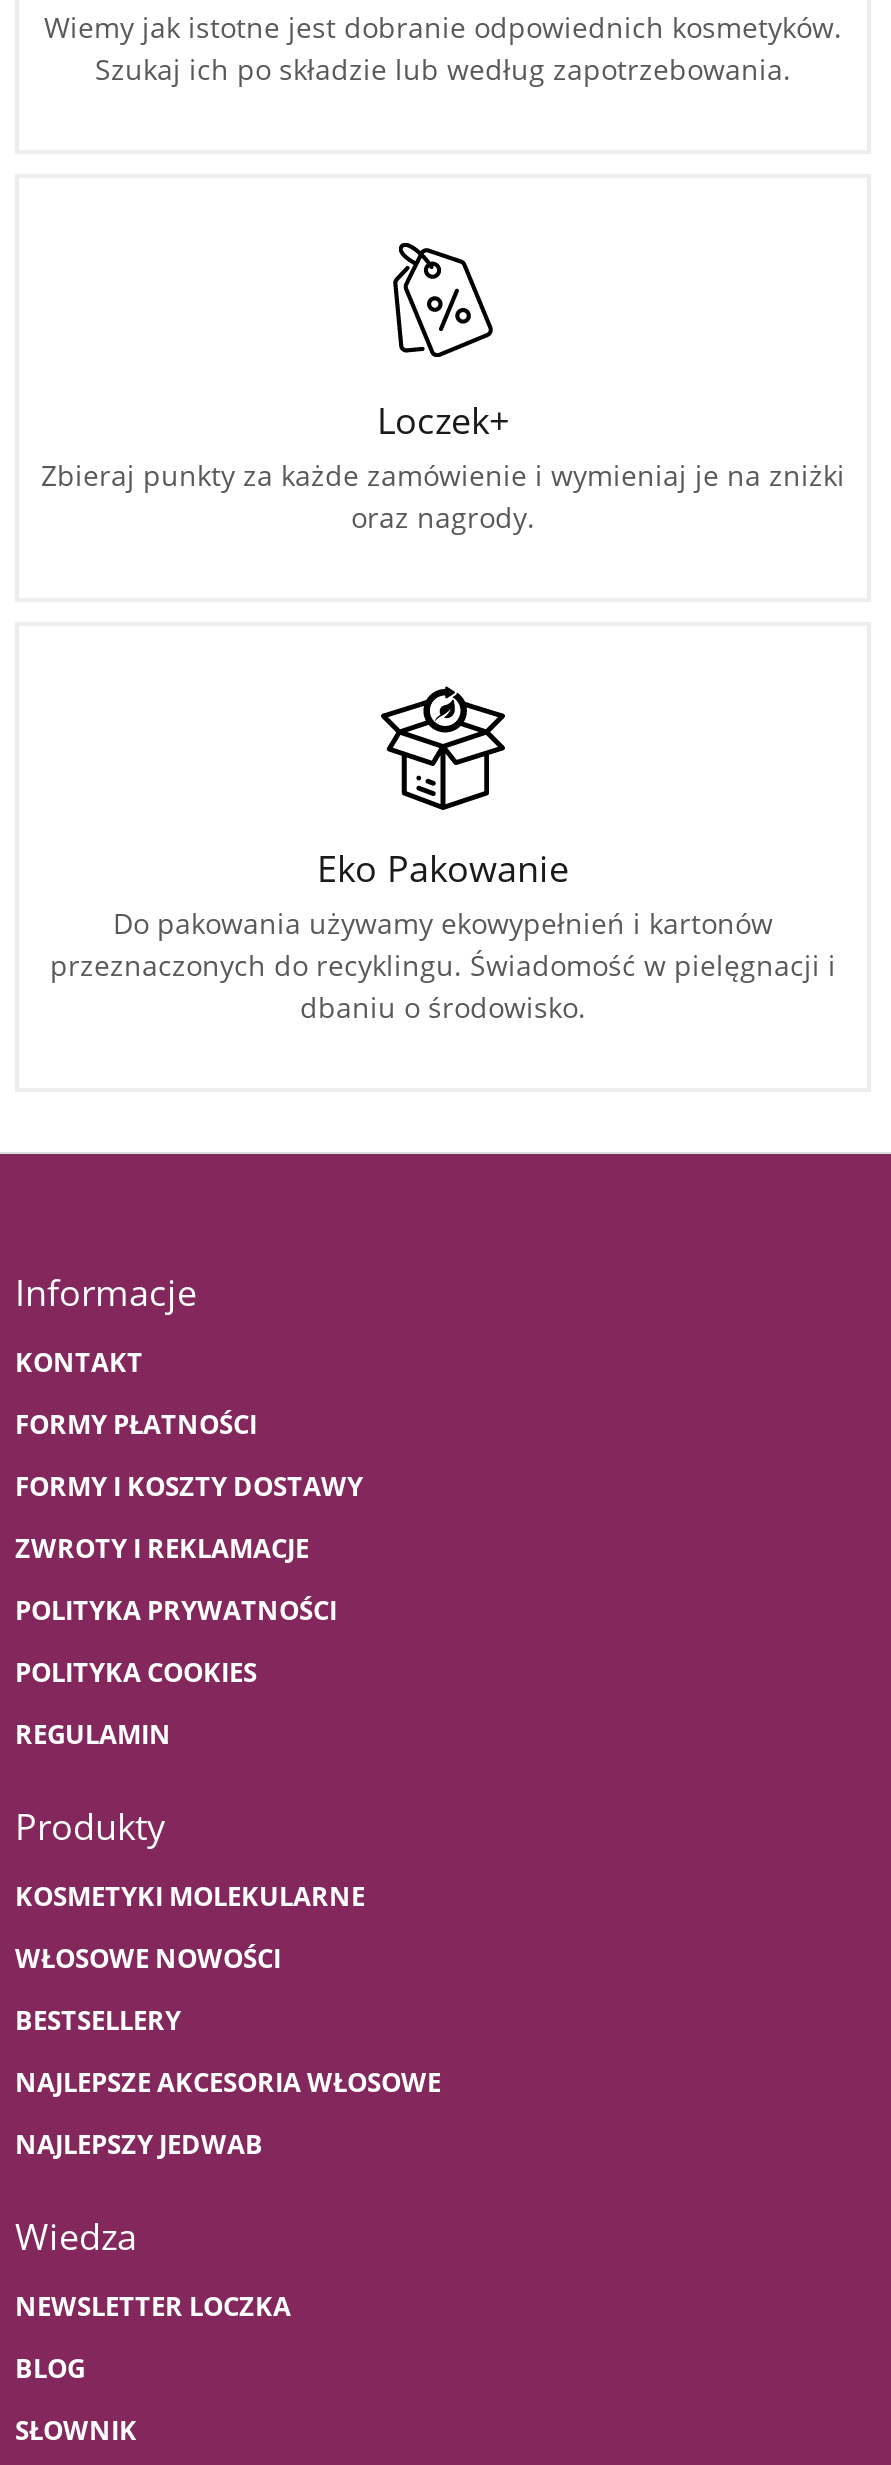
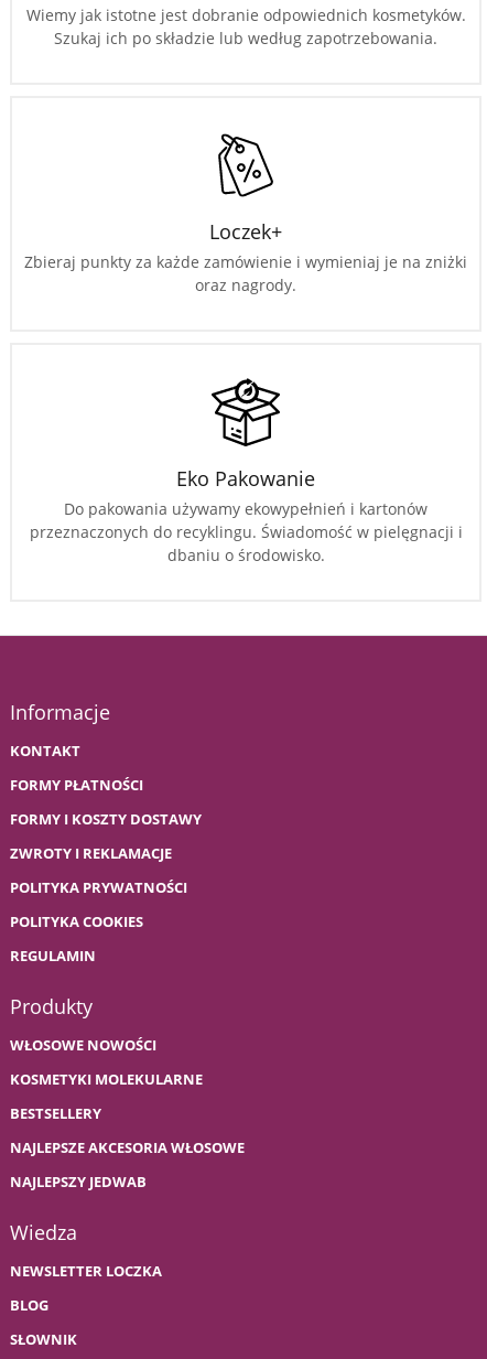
moved down: KOSMETYKI MOLEKULARNE

moved up: WŁOSOWE NOWOŚCI
